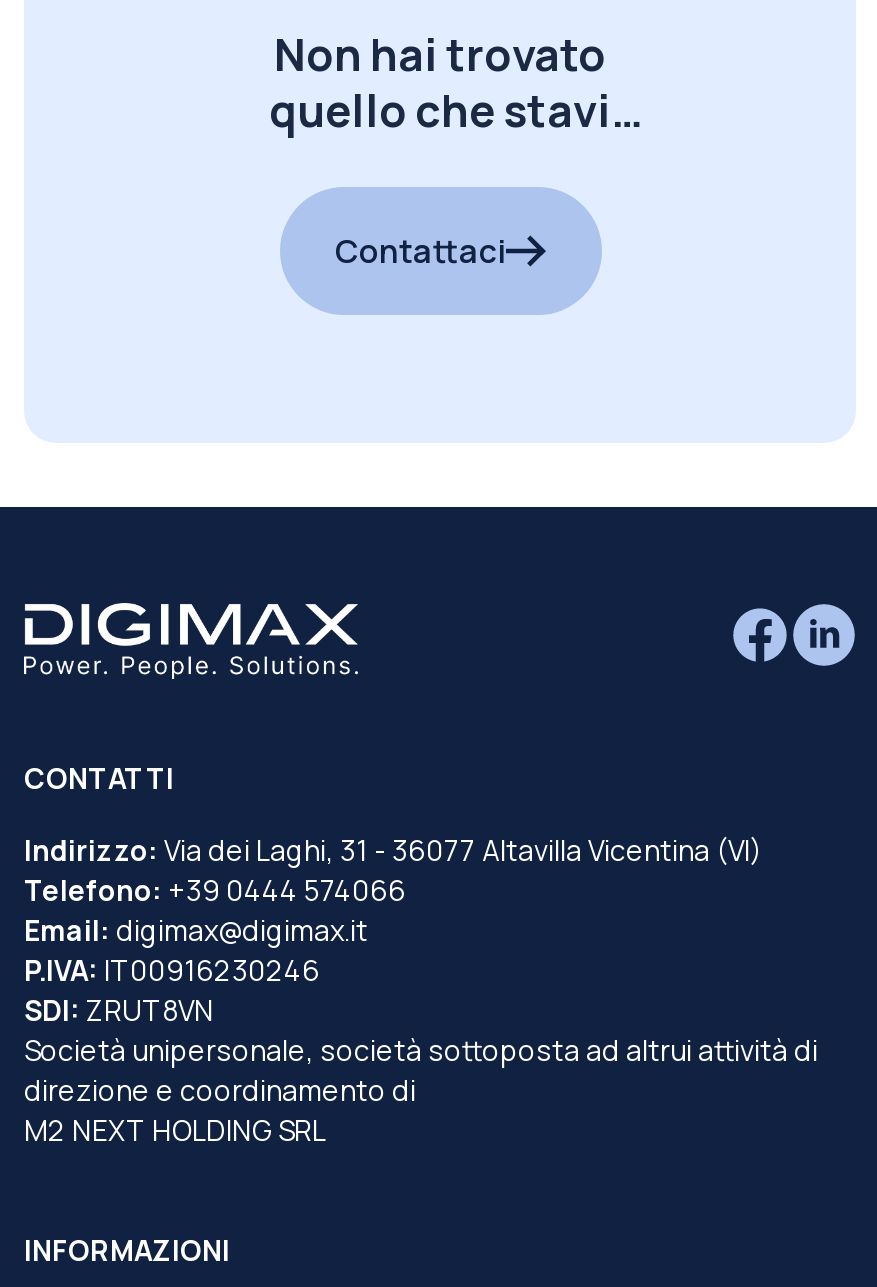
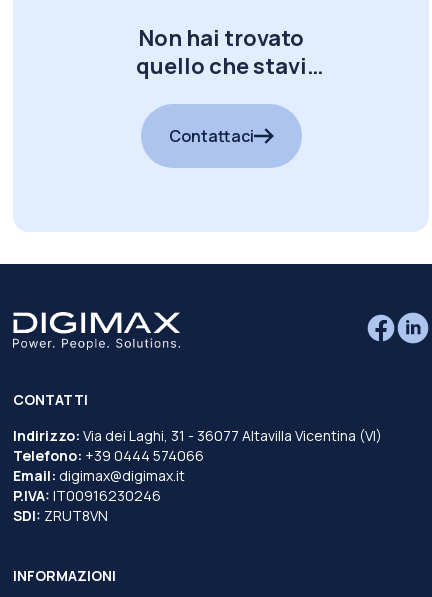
- Società unipersonale, società sottoposta ad altrui attività di
- direzione e coordinamento di
- M2 NEXT HOLDING SRL
